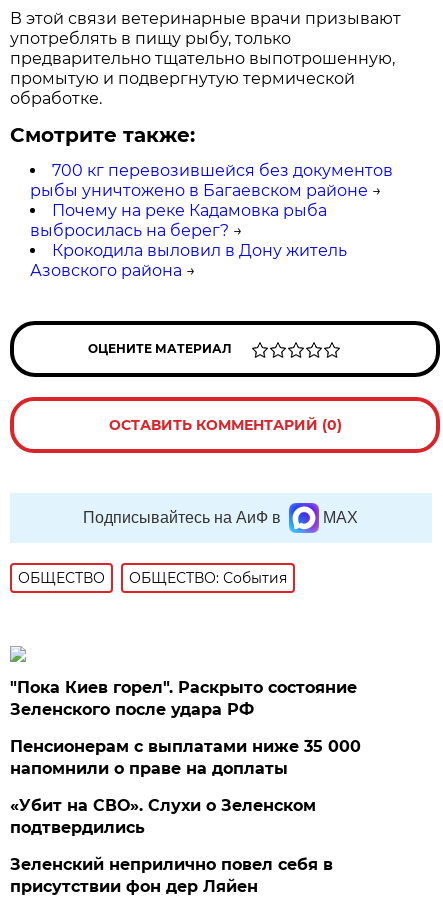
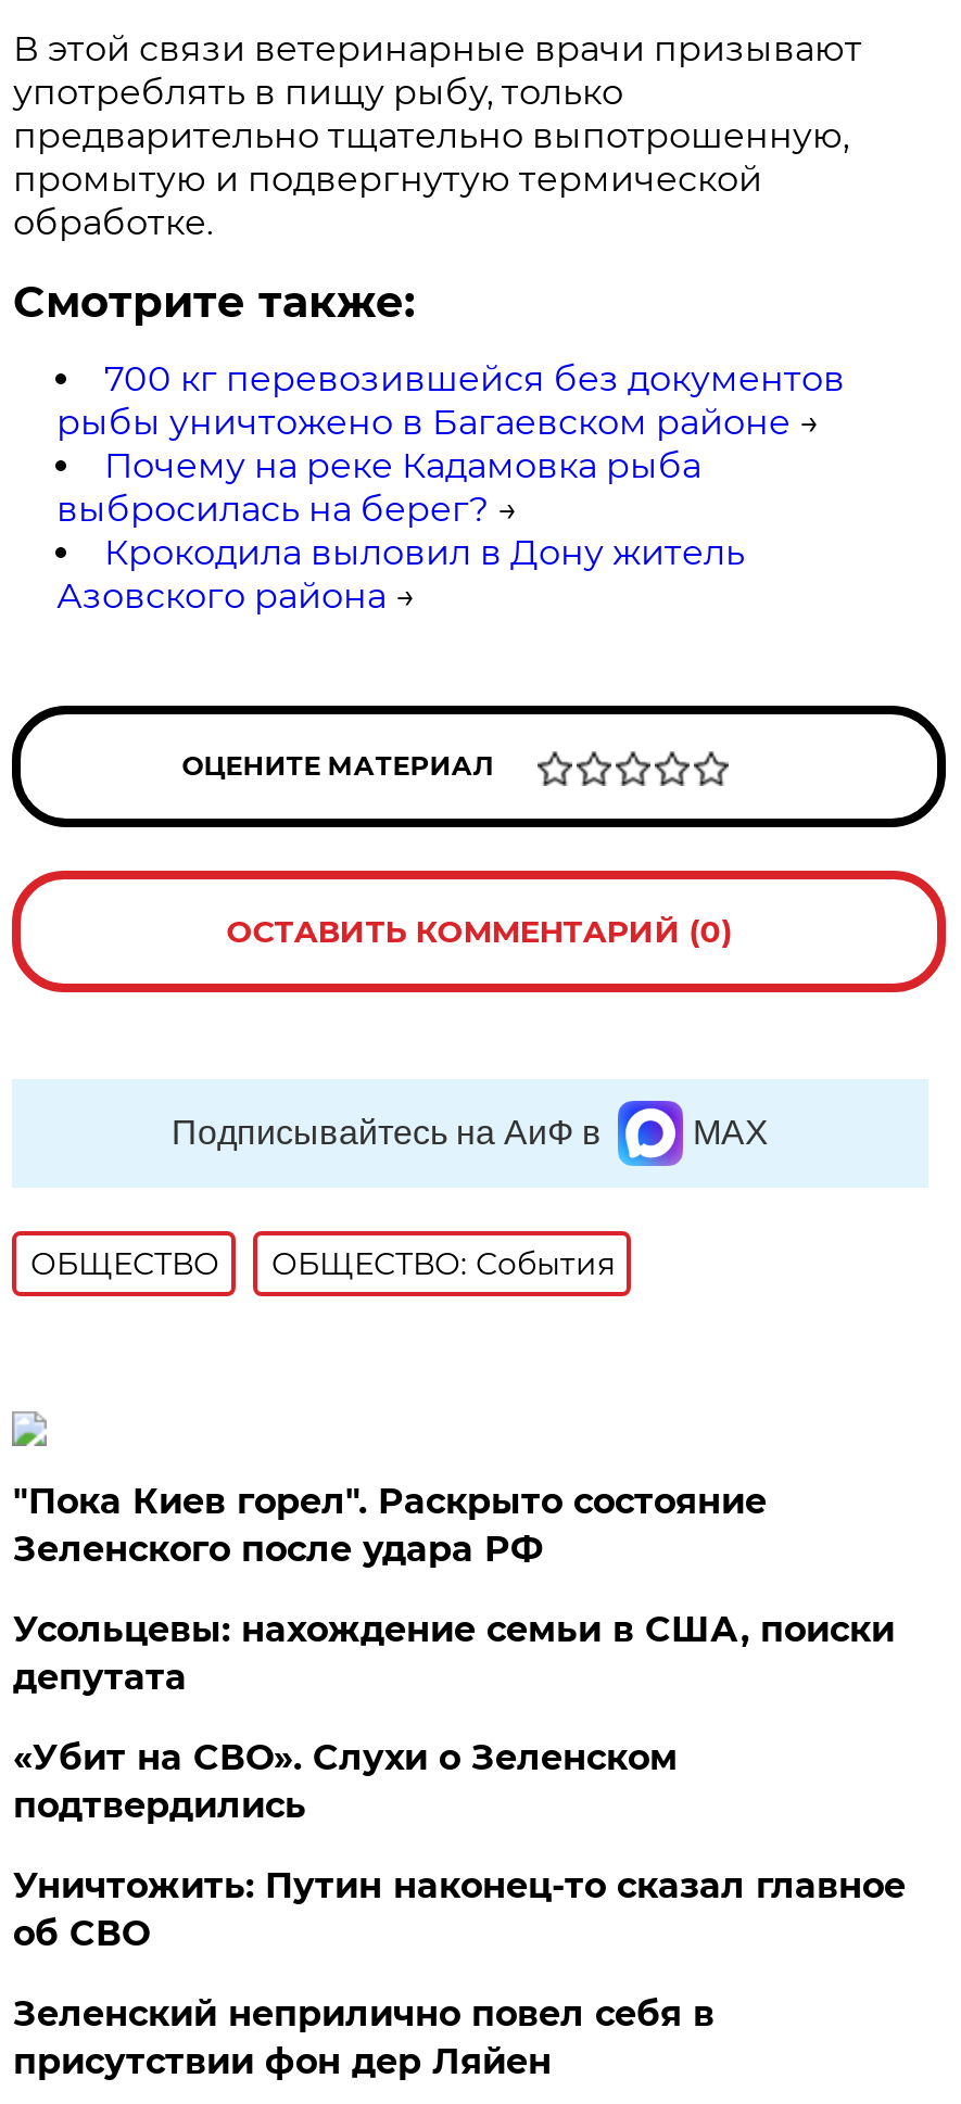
- Пенсионерам с выплатами ниже 35 000
- напомнили о праве на доплаты
+ Усольцевы: нахождение семьи в США, поиски
+ депутата

+ Уничтожить: Путин наконец-то сказал главное
+ об СВО
